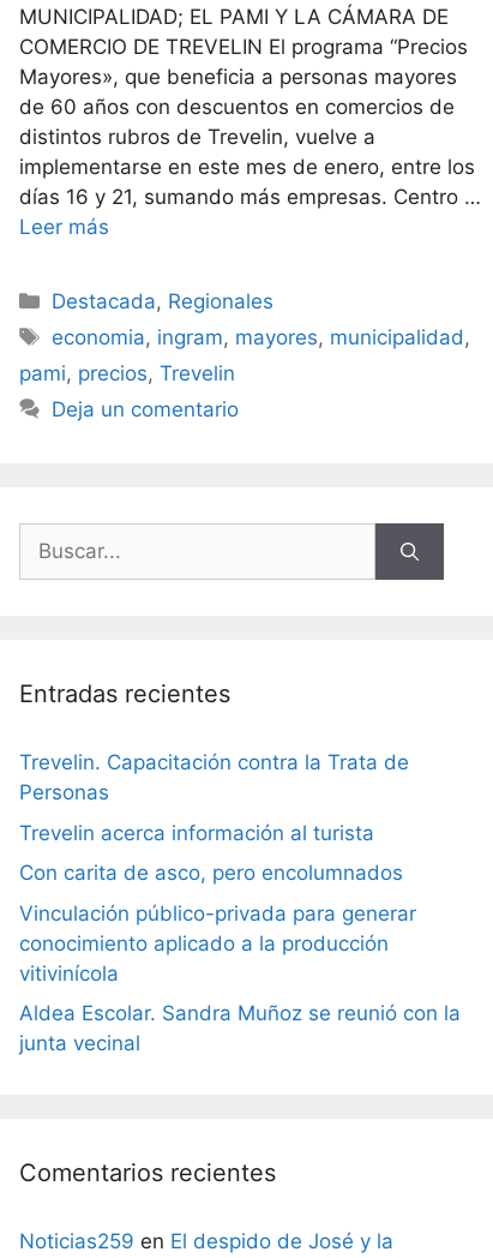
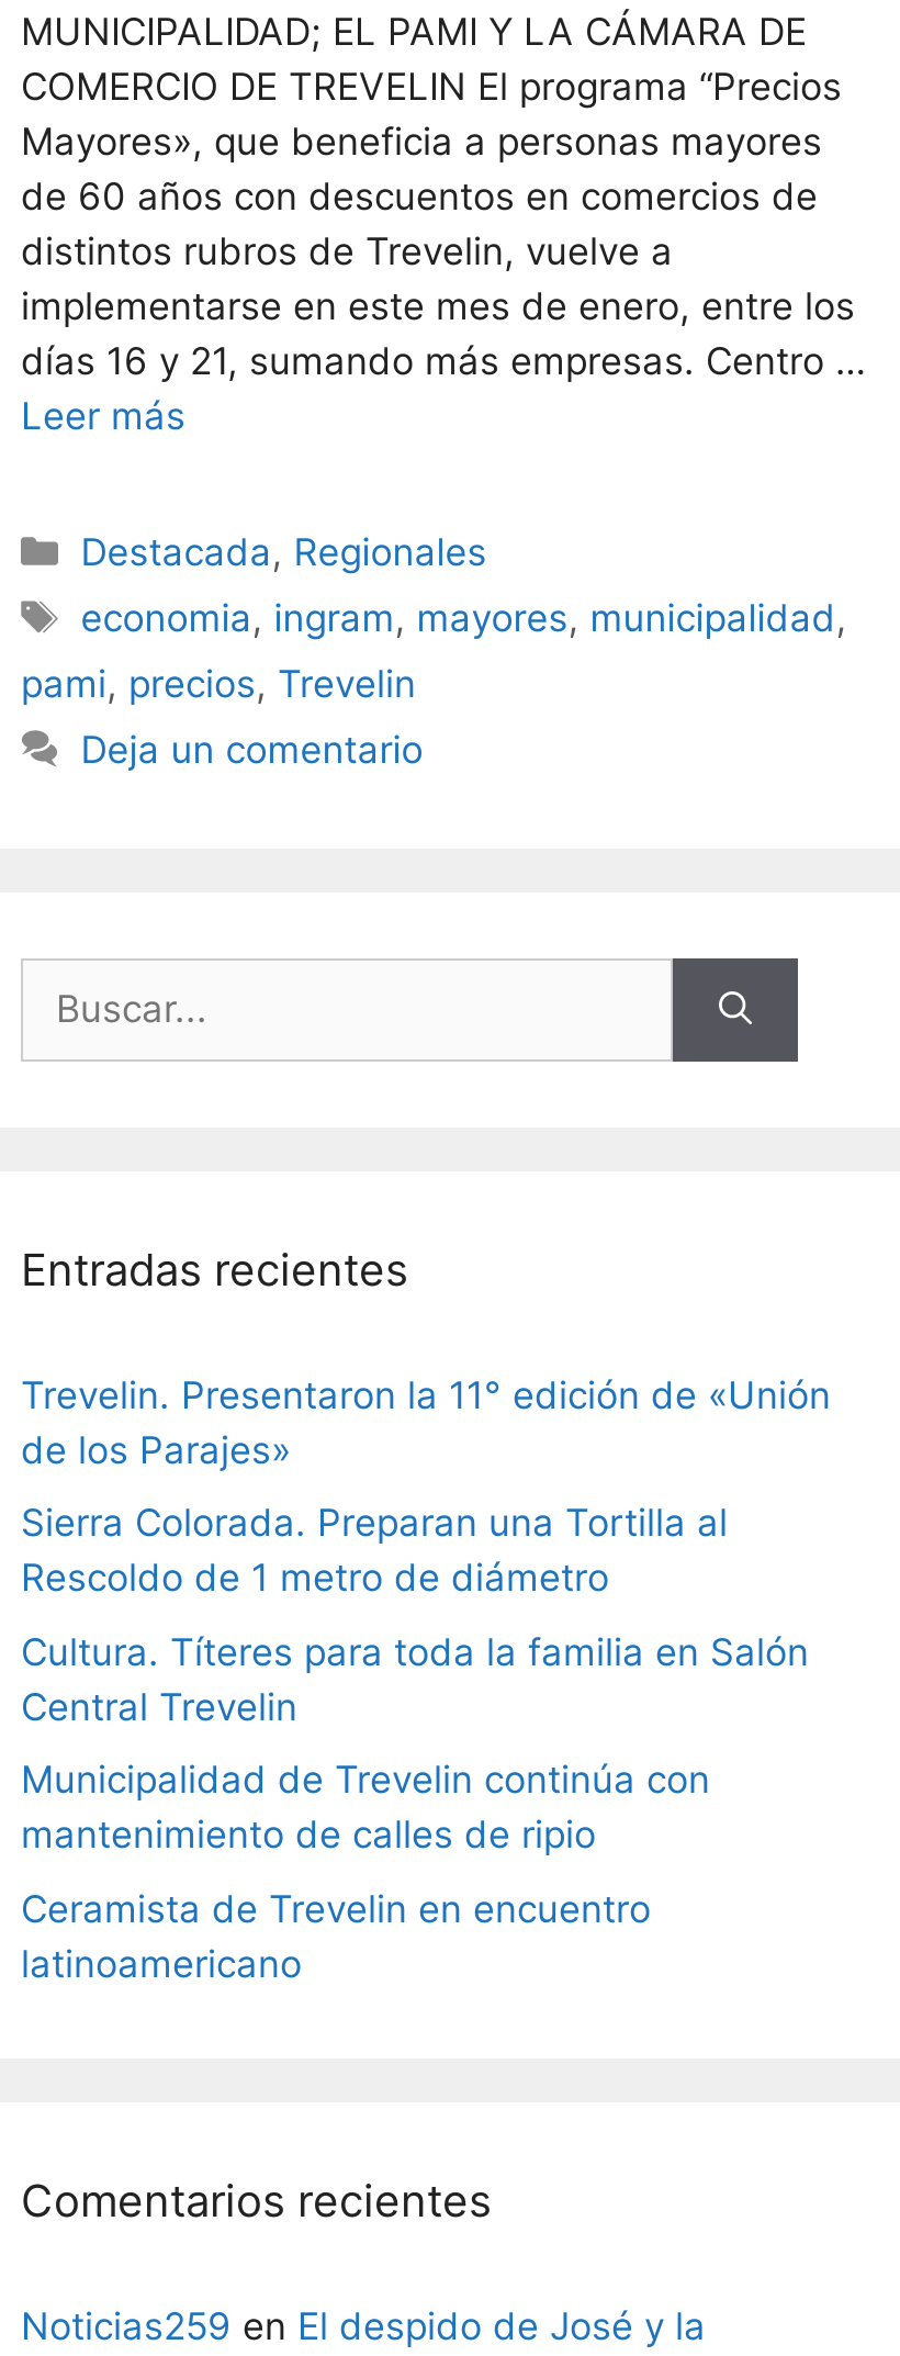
- Trevelin. Capacitación contra la Trata de
- Personas
+ Trevelin. Presentaron la 11° edición de «Unión
+ de los Parajes»

- Trevelin acerca información al turista
+ Sierra Colorada. Preparan una Tortilla al
+ Rescoldo de 1 metro de diámetro

- Con carita de asco, pero encolumnados
+ Cultura. Títeres para toda la familia en Salón
+ Central Trevelin

- Vinculación público-privada para generar
- conocimiento aplicado a la producción
- vitivinícola
+ Municipalidad de Trevelin continúa con
+ mantenimiento de calles de ripio

- Aldea Escolar. Sandra Muñoz se reunió con la
- junta vecinal
+ Ceramista de Trevelin en encuentro
+ latinoamericano
